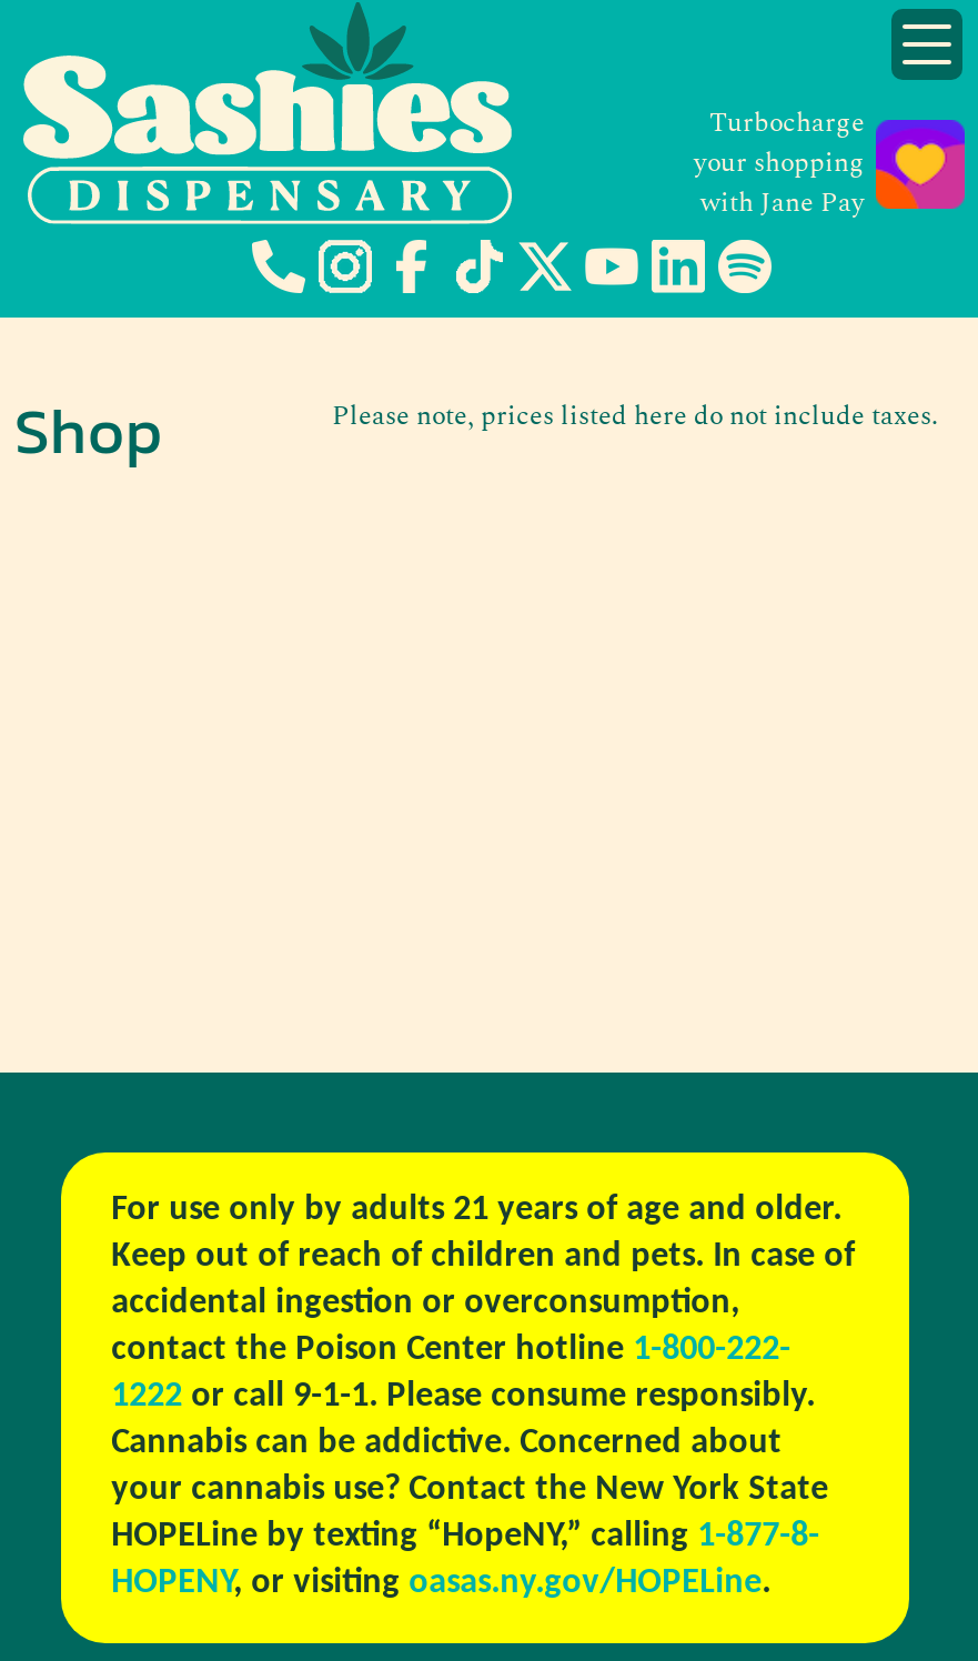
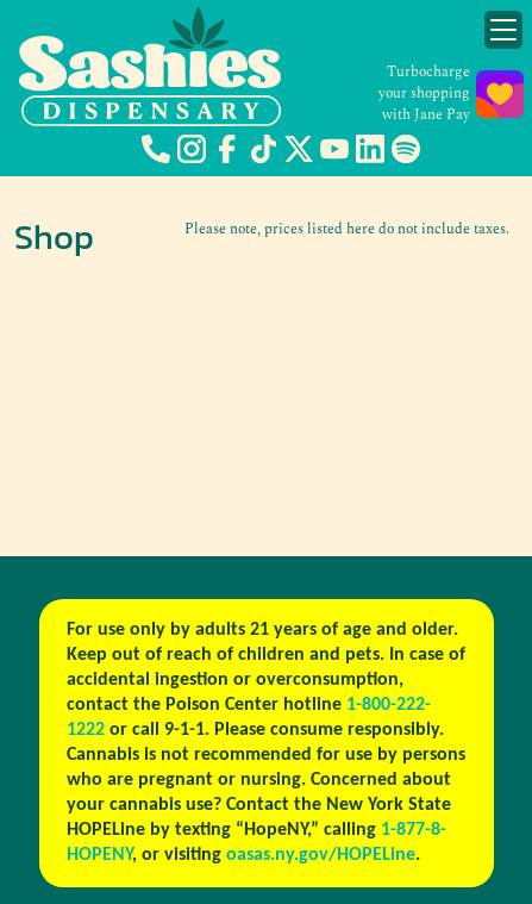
moved up: For use only by adults 21 years of age and older. | Keep out of reach of children and pets. In case of | accidental ingestion or overconsumption, | contact the Poison Center hotline 1-800-222- | 1222 or call 9-1-1. Please consume responsibly.

- Cannabis can be addictive. Concerned about
+ Cannabis is not recommended for use by persons
+ who are pregnant or nursing. Concerned about
